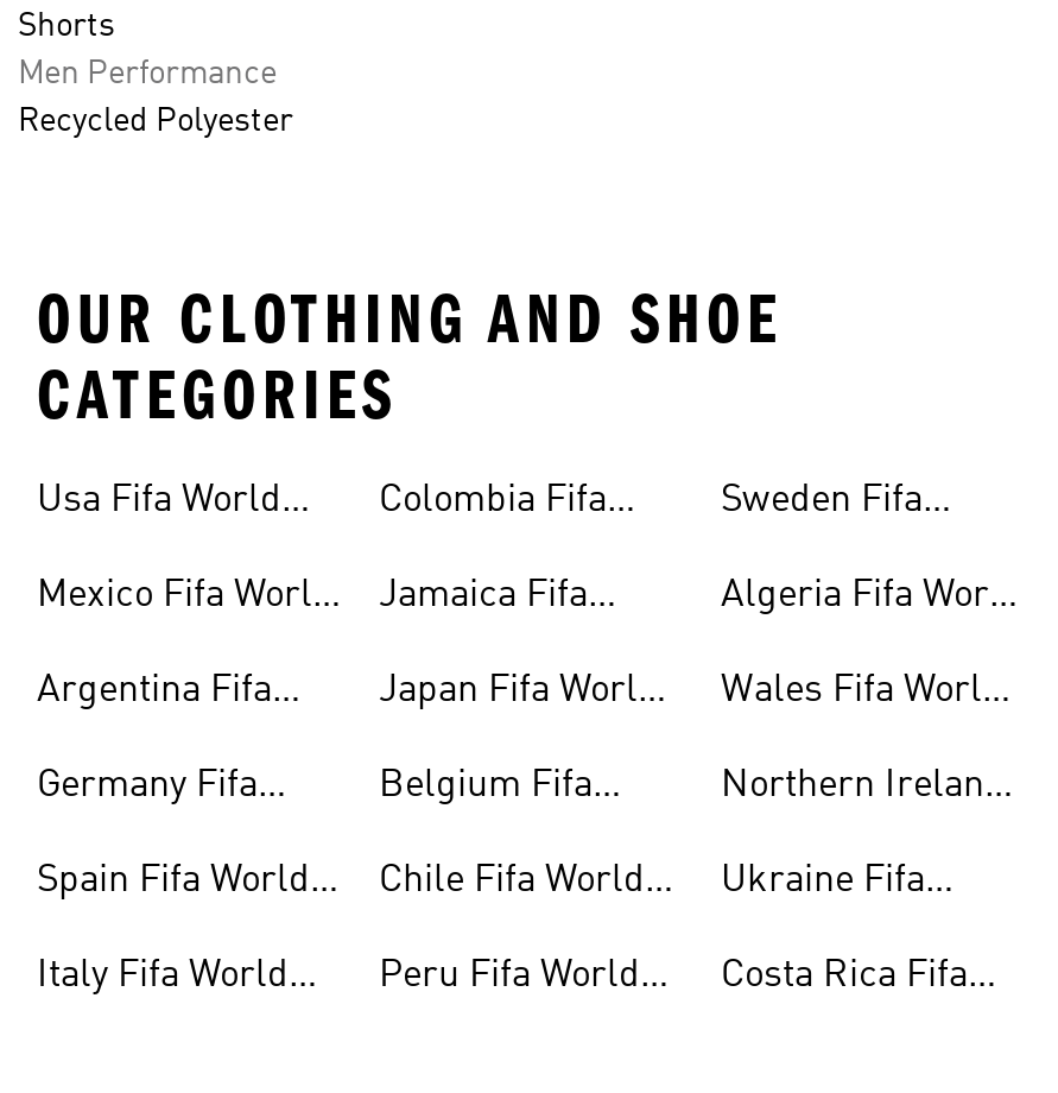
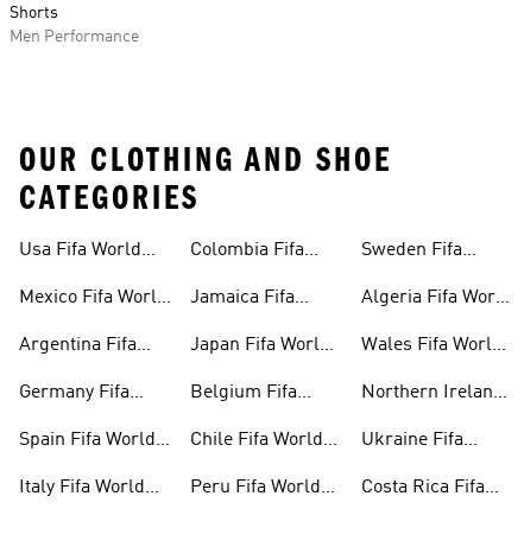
- Recycled Polyester
